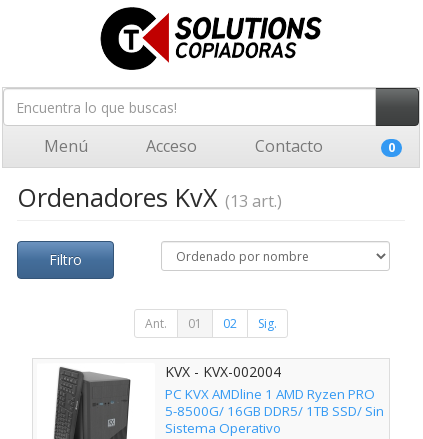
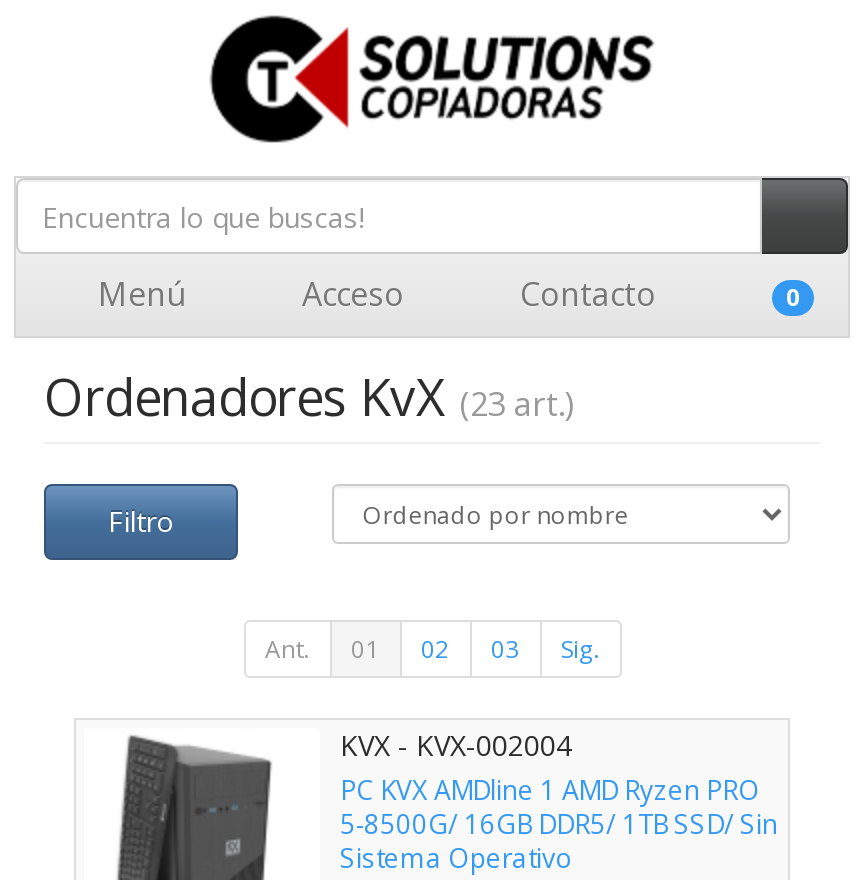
- Ordenadores KvX (13 art.)
+ Ordenadores KvX (23 art.)

+ 03
